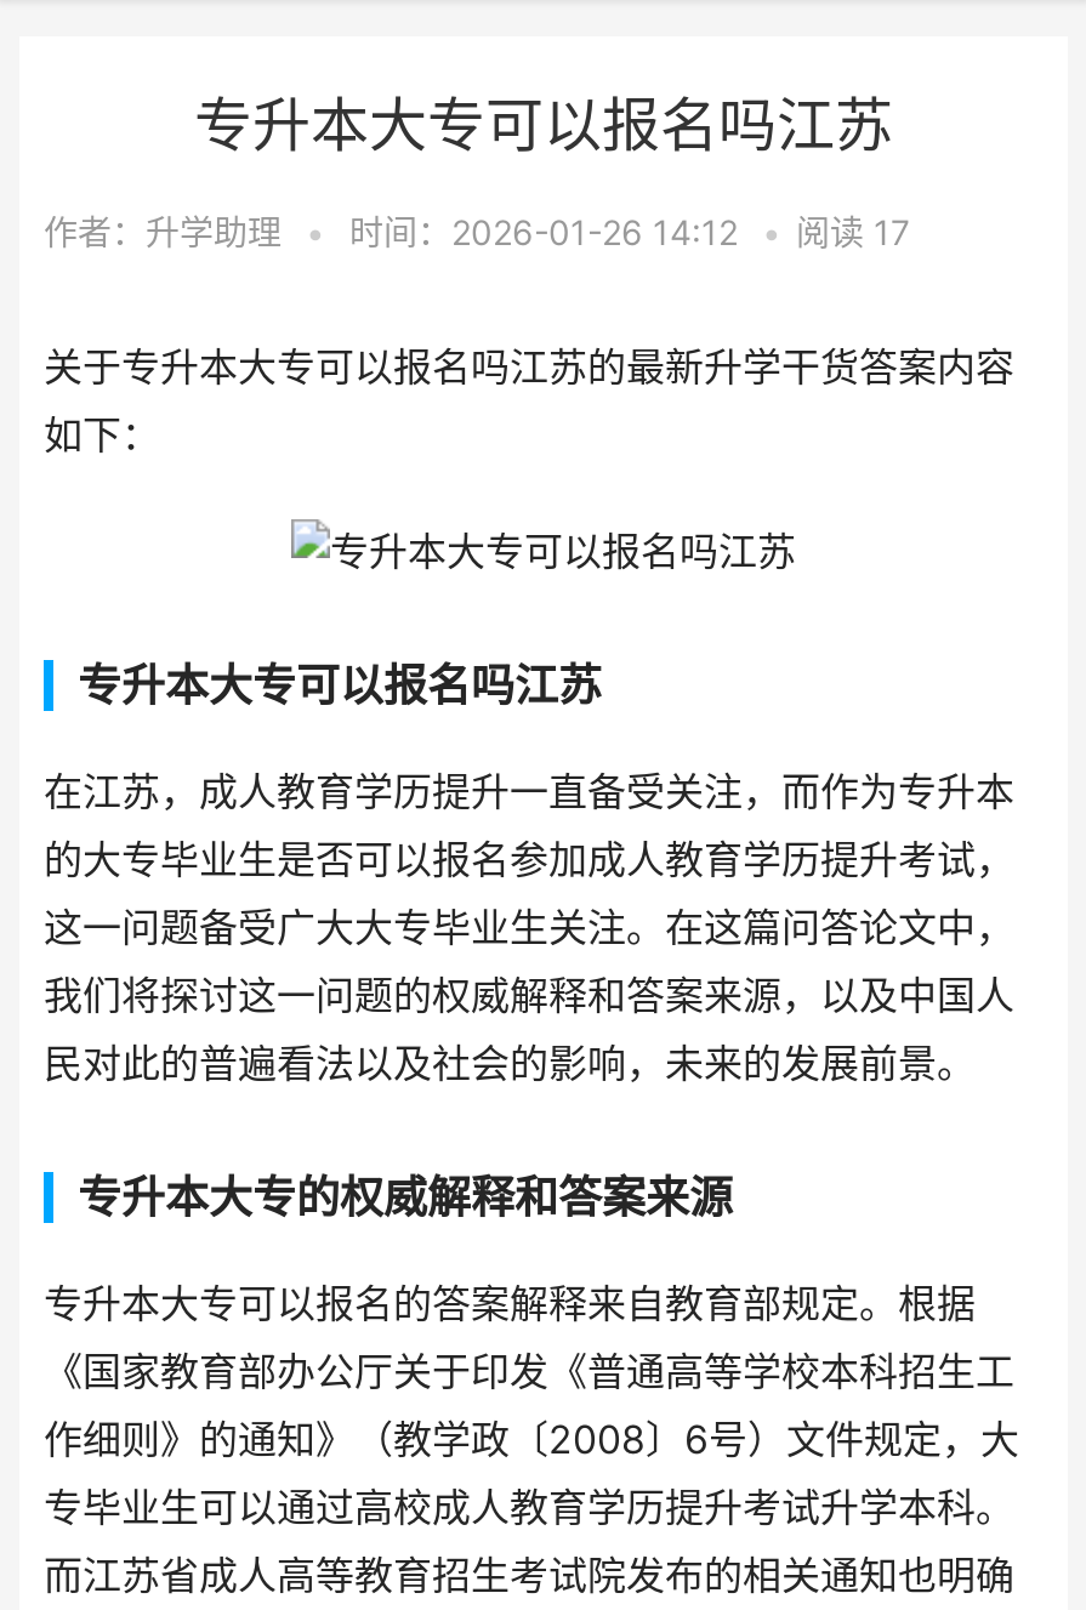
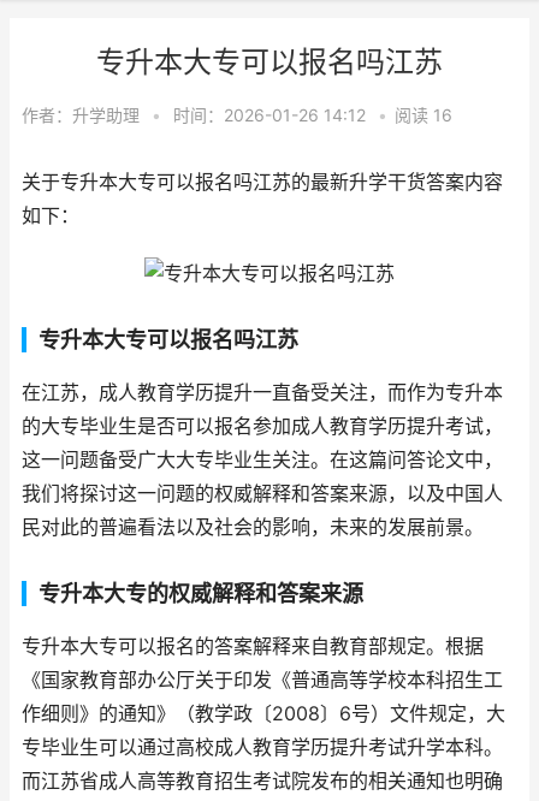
- 作者：升学助理 • 时间：2026-01-26 14:12 • 阅读17
+ 作者：升学助理 • 时间：2026-01-26 14:12 • 阅读16
